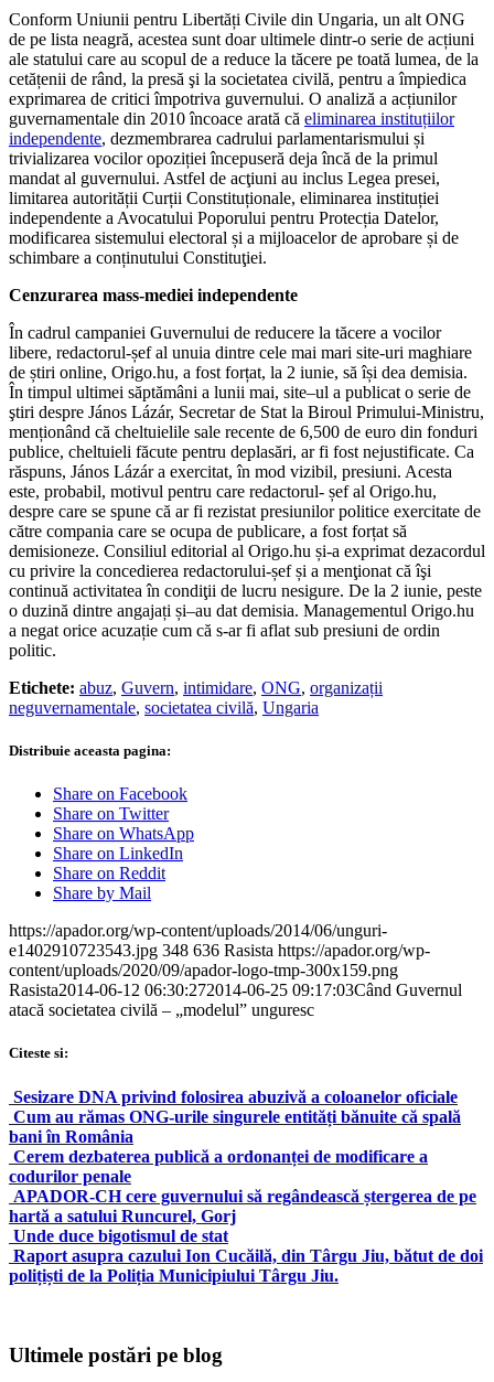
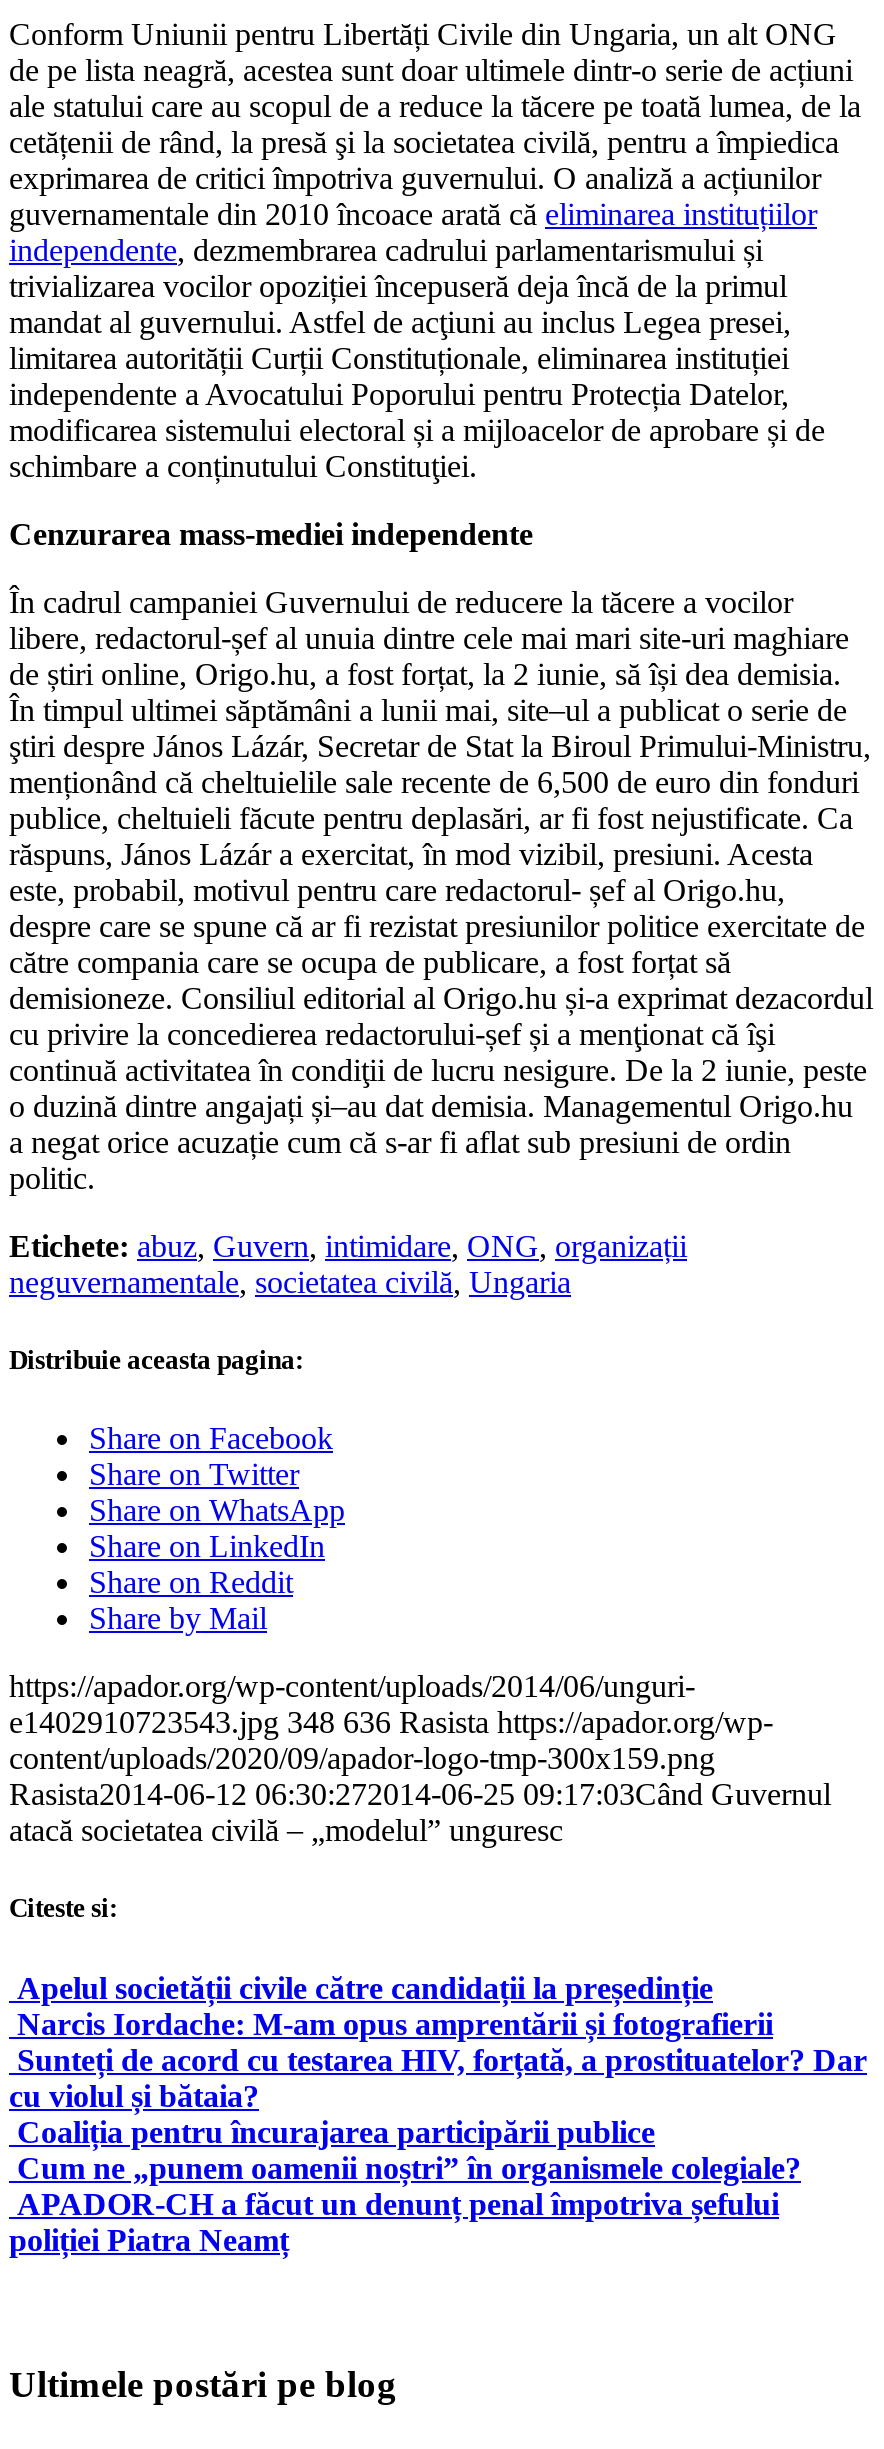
- Sesizare DNA privind folosirea abuzivă a coloanelor oficiale
- Cum au rămas ONG-urile singurele entități bănuite că spală
- bani în România
- Cerem dezbaterea publică a ordonanței de modificare a
- codurilor penale
- APADOR-CH cere guvernului să regândească ștergerea de pe
- hartă a satului Runcurel, Gorj
- Unde duce bigotismul de stat
- Raport asupra cazului Ion Cucăilă, din Târgu Jiu, bătut de doi
- polițiști de la Poliția Municipiului Târgu Jiu.
+ Apelul societății civile către candidații la președinție
+ Narcis Iordache: M-am opus amprentării și fotografierii
+ Sunteți de acord cu testarea HIV, forțată, a prostituatelor? Dar
+ cu violul și bătaia?
+ Coaliția pentru încurajarea participării publice
+ Cum ne „punem oamenii noștri” în organismele colegiale?
+ APADOR-CH a făcut un denunț penal împotriva șefului
+ poliției Piatra Neamț
